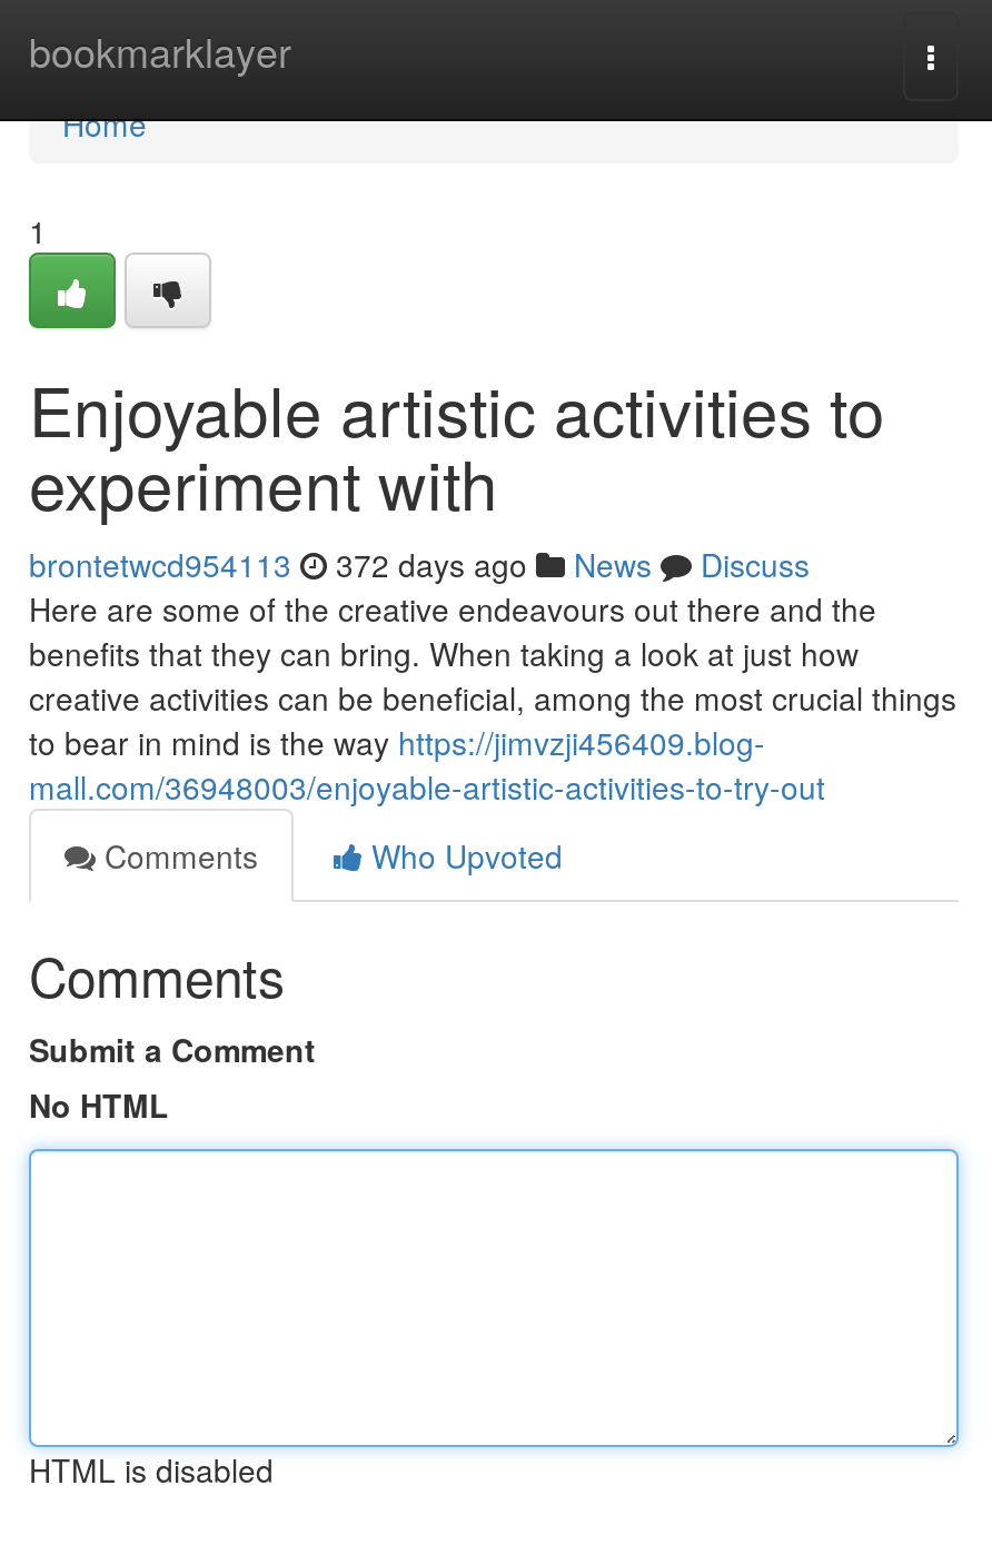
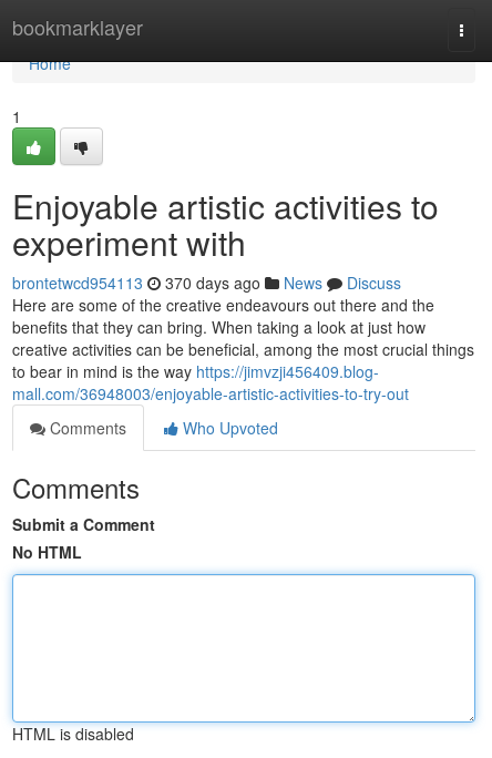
- brontetwcd954113 372 days ago News Discuss
+ brontetwcd954113 370 days ago News Discuss
